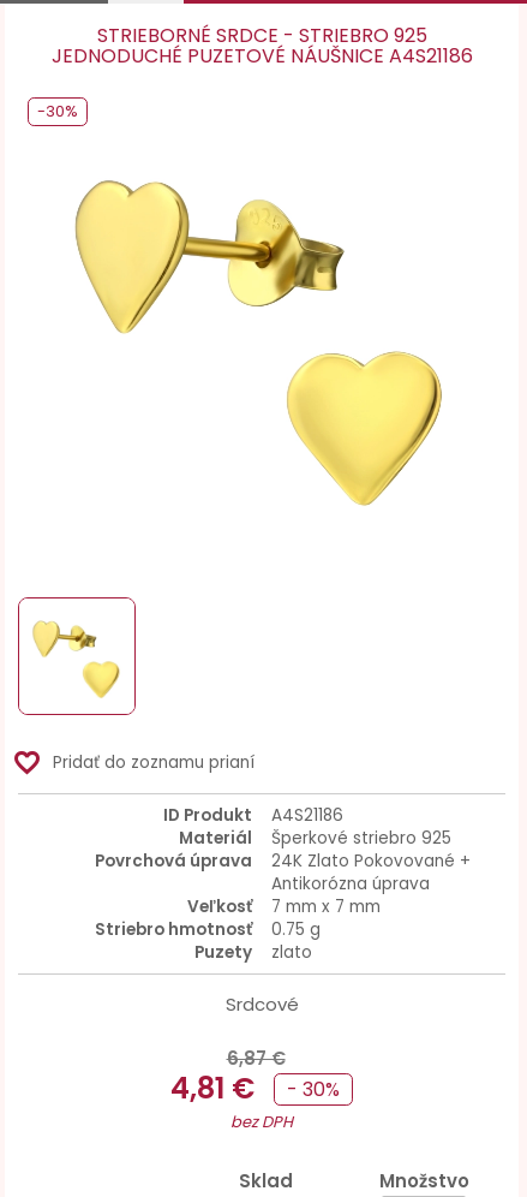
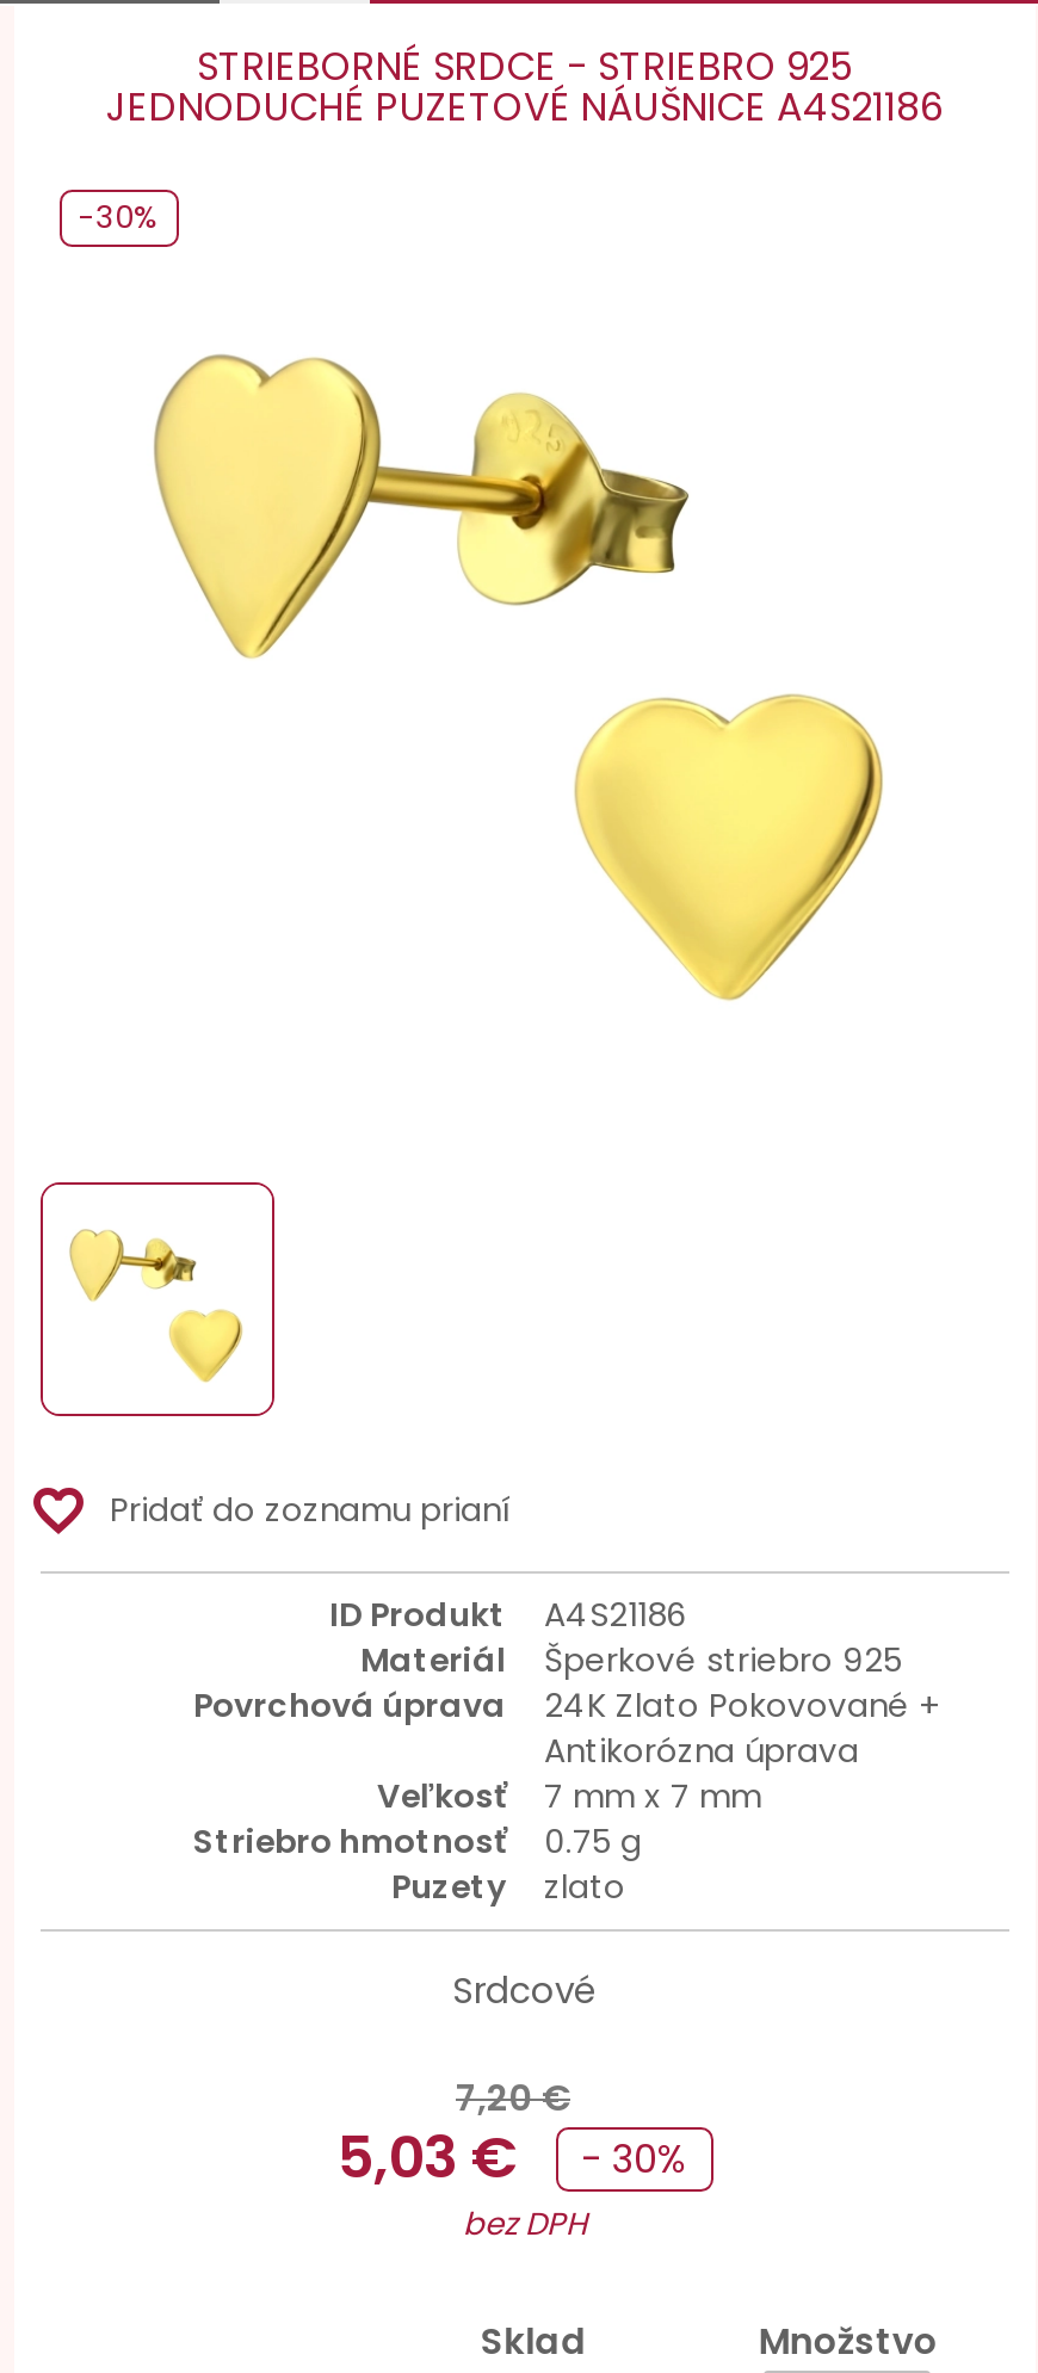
- 6,87 €
+ 7,20 €

- 4,81 € - 30%
+ 5,03 € - 30%
